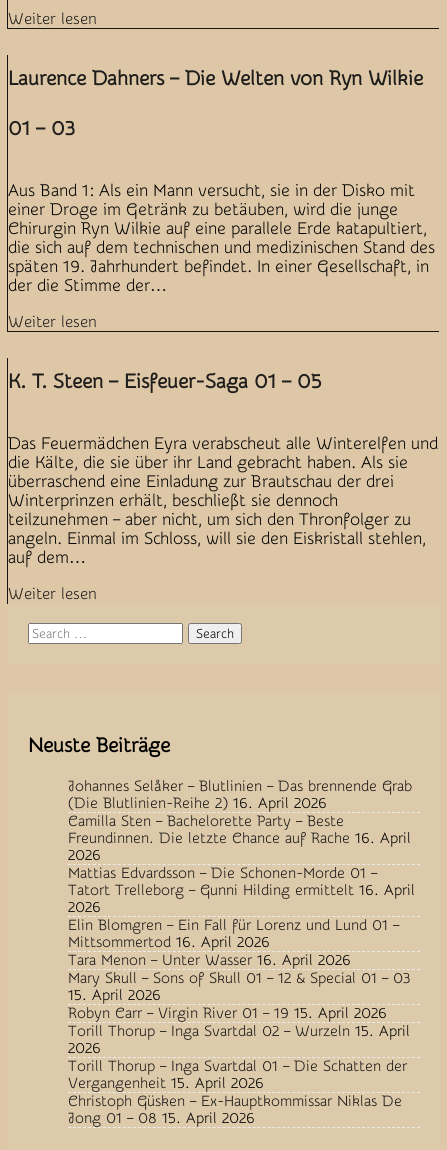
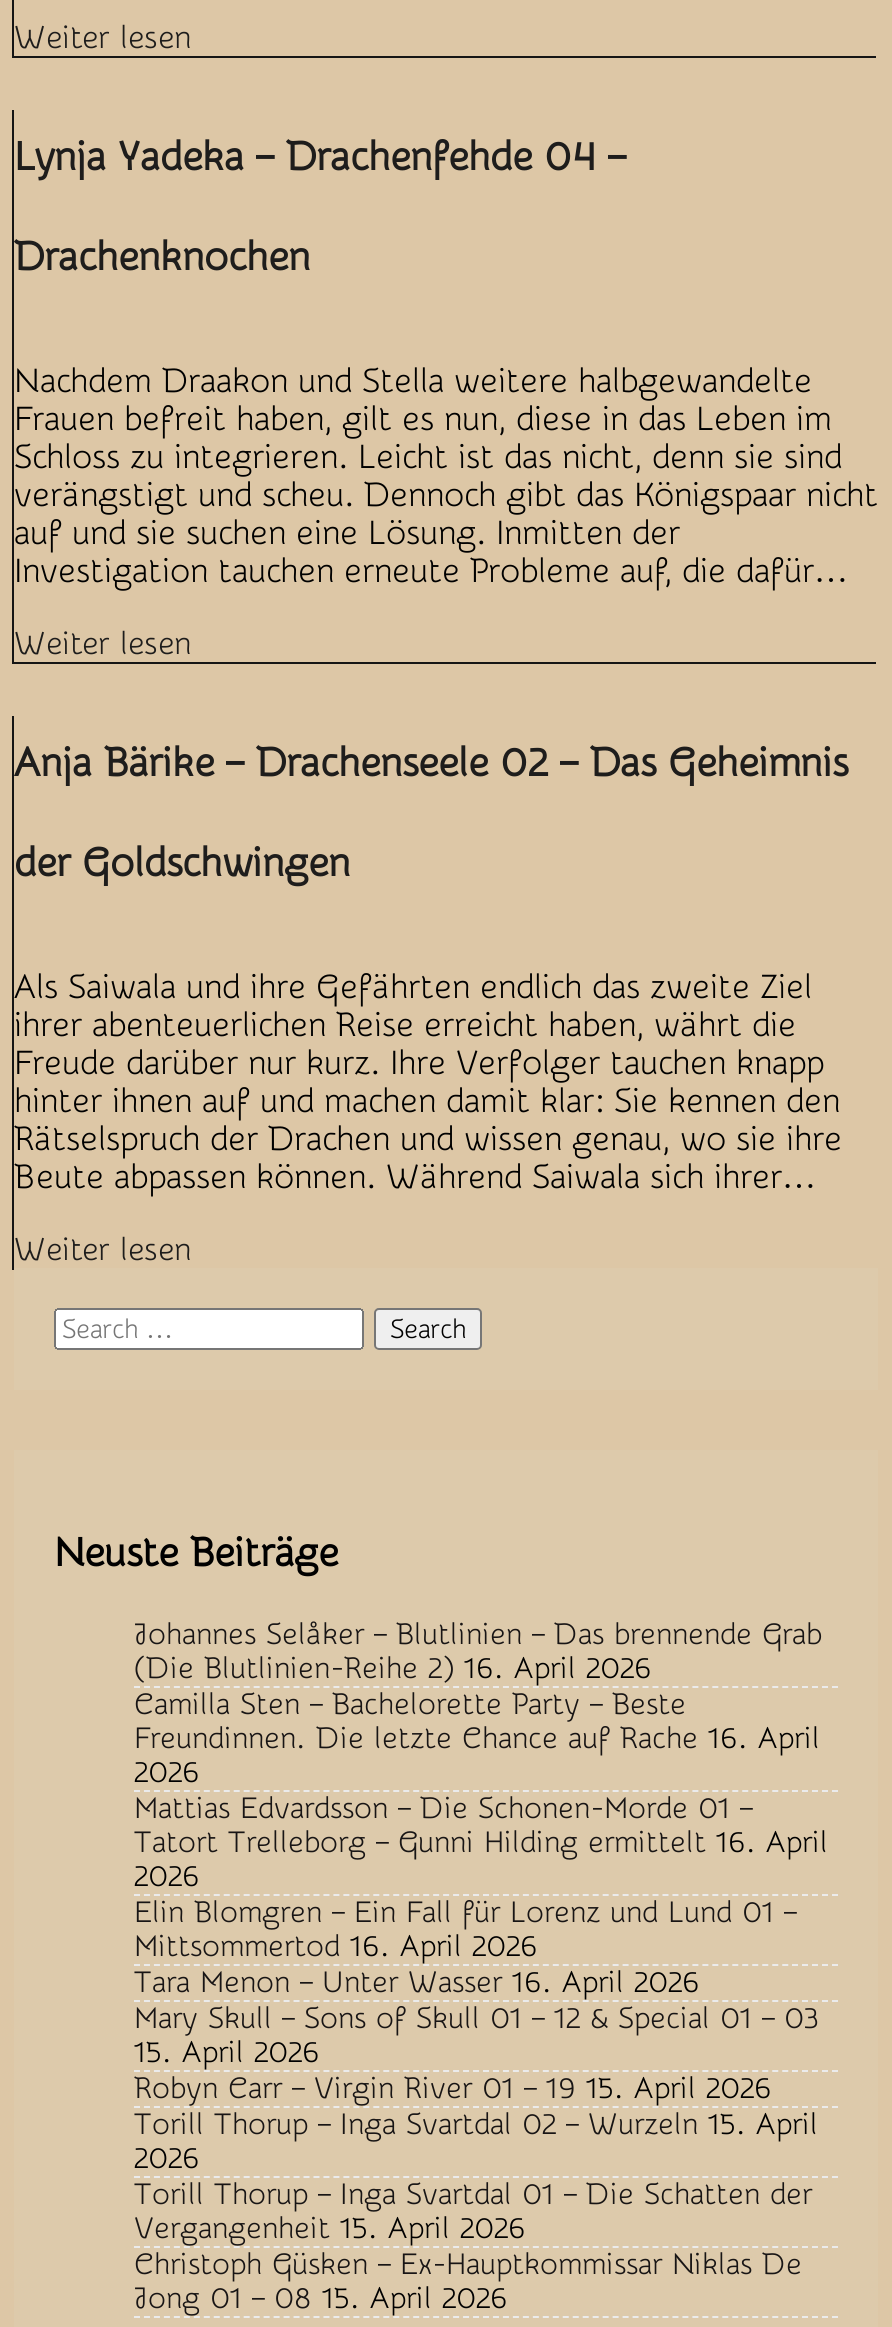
- Laurence Dahners – Die Welten von Ryn Wilkie
+ Lynja Yadeka – Drachenfehde 04 –

- 01 – 03
+ Drachenknochen

- Aus Band 1: Als ein Mann versucht, sie in der Disko mit
- einer Droge im Getränk zu betäuben, wird die junge
- Chirurgin Ryn Wilkie auf eine parallele Erde katapultiert,
- die sich auf dem technischen und medizinischen Stand des
- späten 19. Jahrhundert befindet. In einer Gesellschaft, in
- der die Stimme der…
+ Nachdem Draakon und Stella weitere halbgewandelte
+ Frauen befreit haben, gilt es nun, diese in das Leben im
+ Schloss zu integrieren. Leicht ist das nicht, denn sie sind
+ verängstigt und scheu. Dennoch gibt das Königspaar nicht
+ auf und sie suchen eine Lösung. Inmitten der
+ Investigation tauchen erneute Probleme auf, die dafür…

- K. T. Steen – Eisfeuer-Saga 01 – 05
- Das Feuermädchen Eyra verabscheut alle Winterelfen und
- die Kälte, die sie über ihr Land gebracht haben. Als sie
- überraschend eine Einladung zur Brautschau der drei
- Winterprinzen erhält, beschließt sie dennoch
- teilzunehmen – aber nicht, um sich den Thronfolger zu
- angeln. Einmal im Schloss, will sie den Eiskristall stehlen,
- auf dem…
+ Anja Bärike – Drachenseele 02 – Das Geheimnis
+ der Goldschwingen
+ Als Saiwala und ihre Gefährten endlich das zweite Ziel
+ ihrer abenteuerlichen Reise erreicht haben, währt die
+ Freude darüber nur kurz. Ihre Verfolger tauchen knapp
+ hinter ihnen auf und machen damit klar: Sie kennen den
+ Rätselspruch der Drachen und wissen genau, wo sie ihre
+ Beute abpassen können. Während Saiwala sich ihrer…
